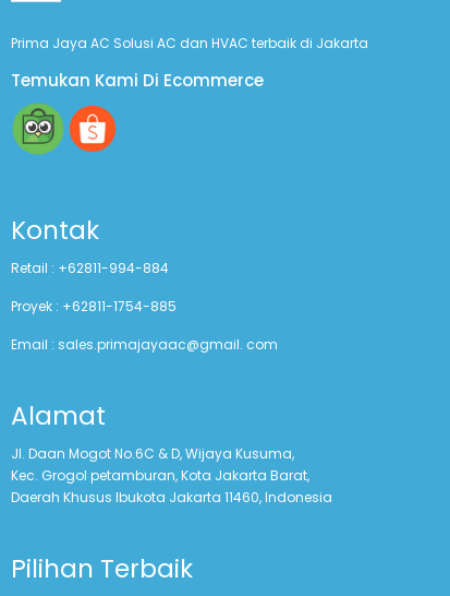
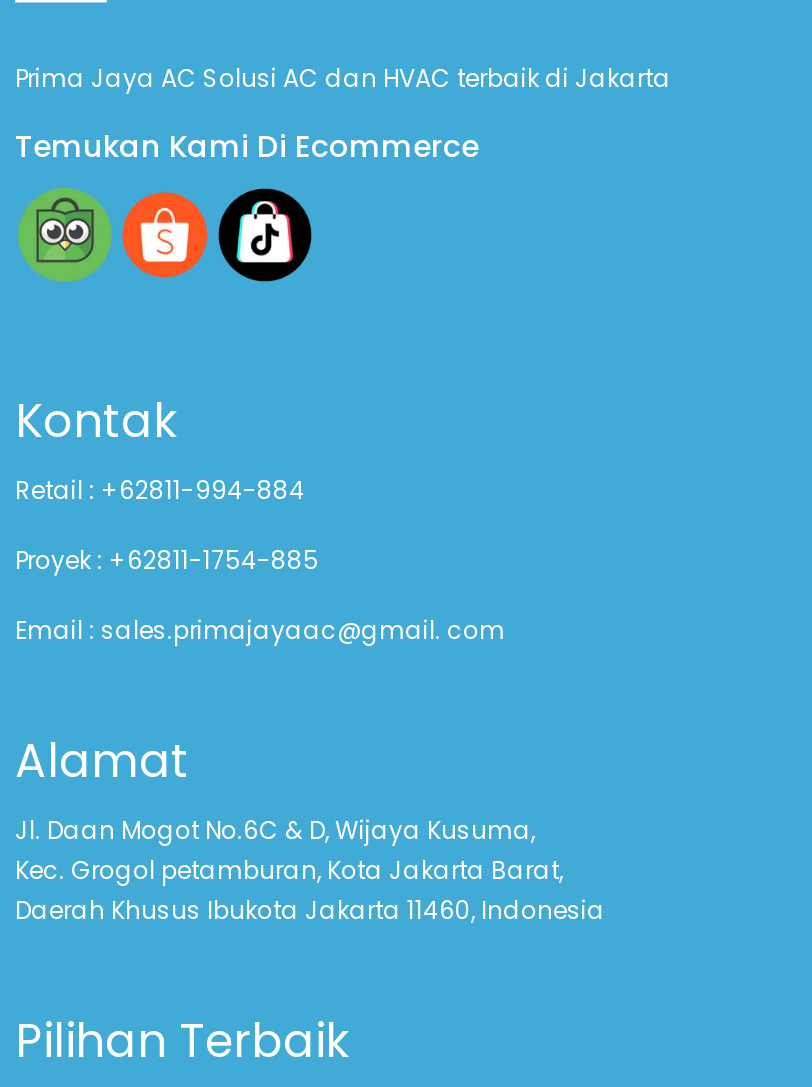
+ [image]
